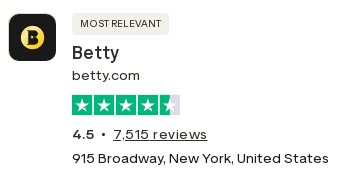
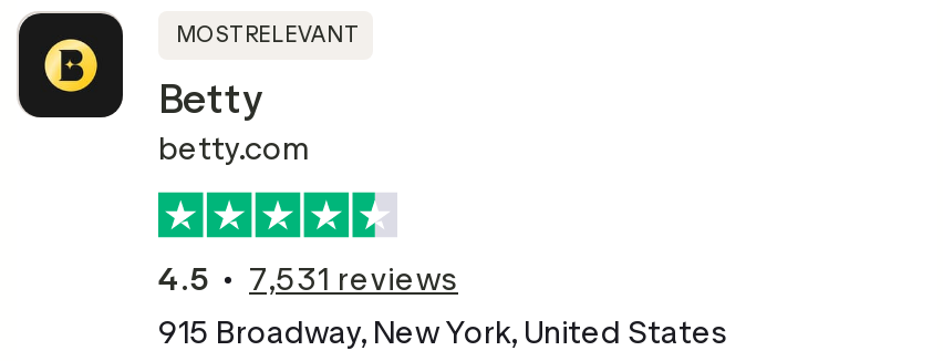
- 4.5 7,515 reviews
+ 4.5 7,531 reviews
